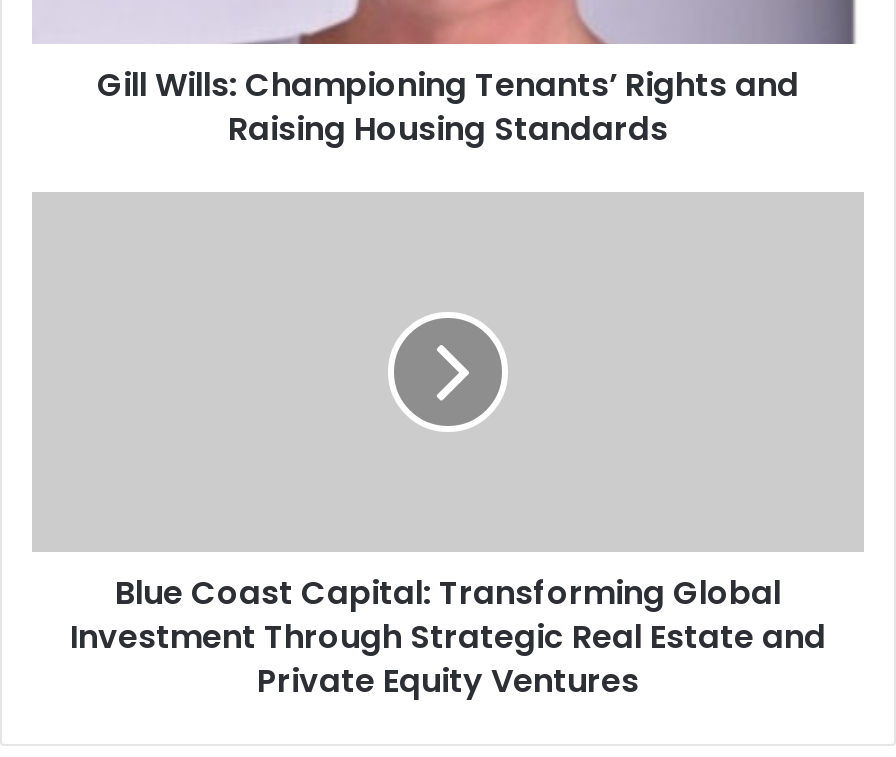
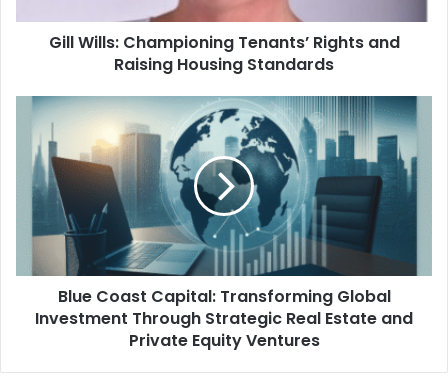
+ [image]
